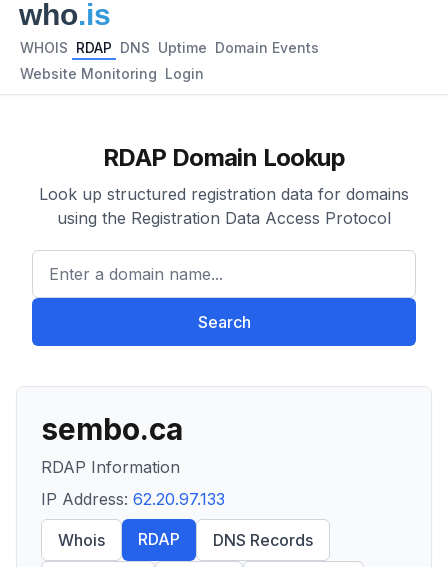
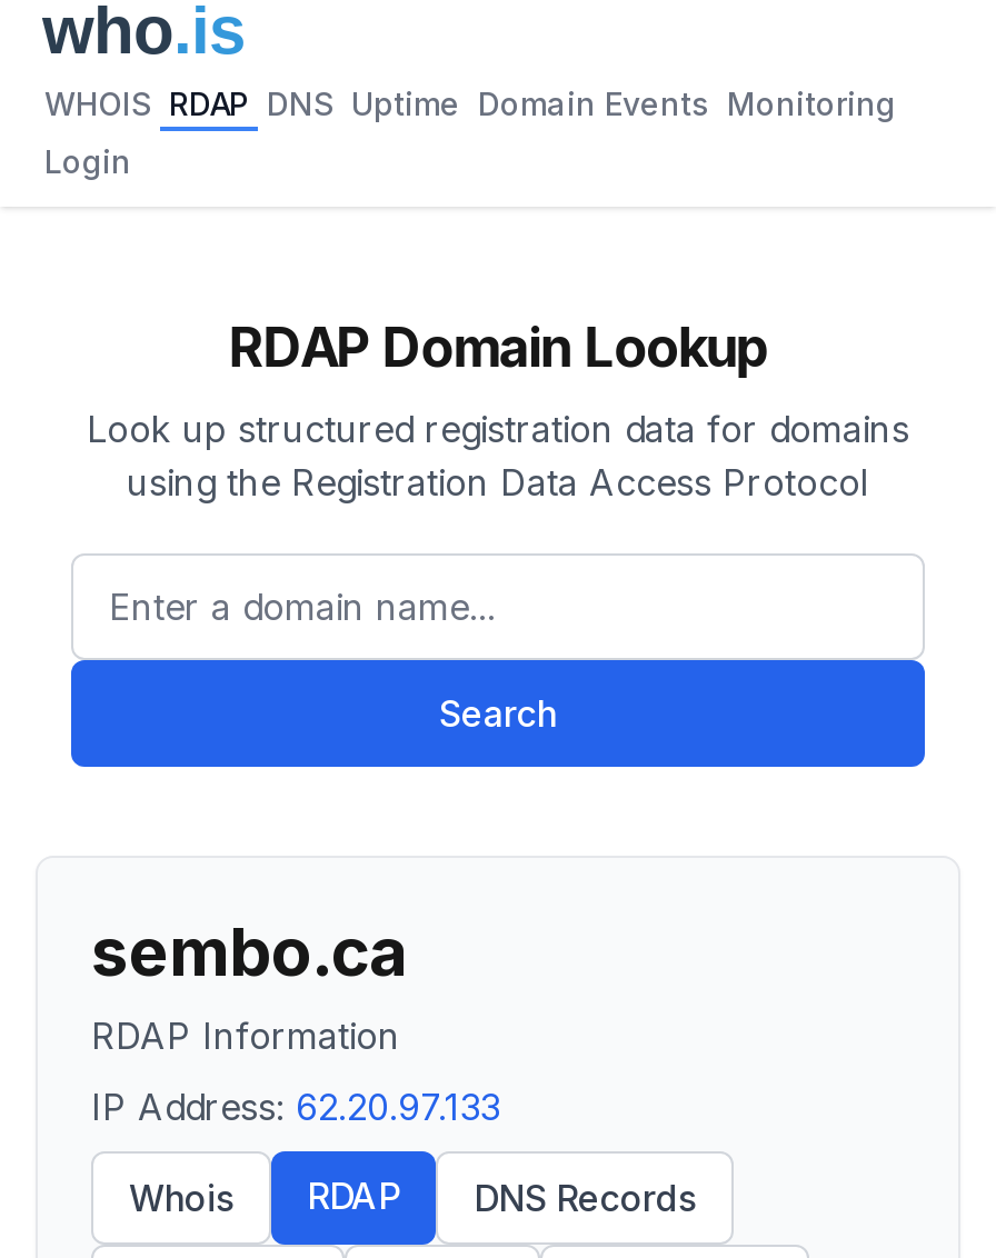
- WHOIS RDAP DNS Uptime Domain Events
+ WHOIS RDAP DNS Uptime Domain Events Monitoring

- Website Monitoring Login
+ Login
